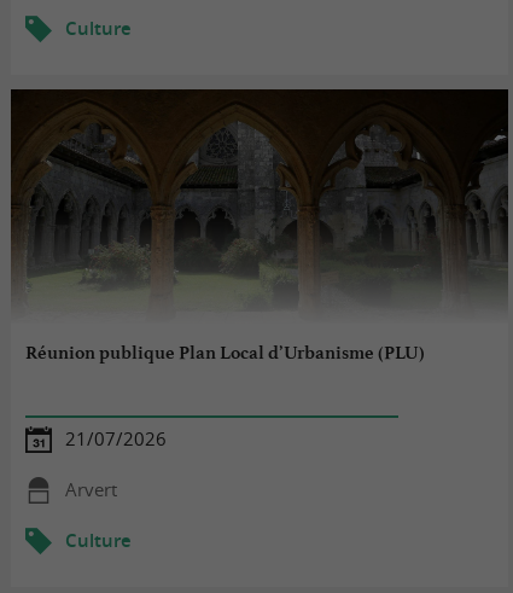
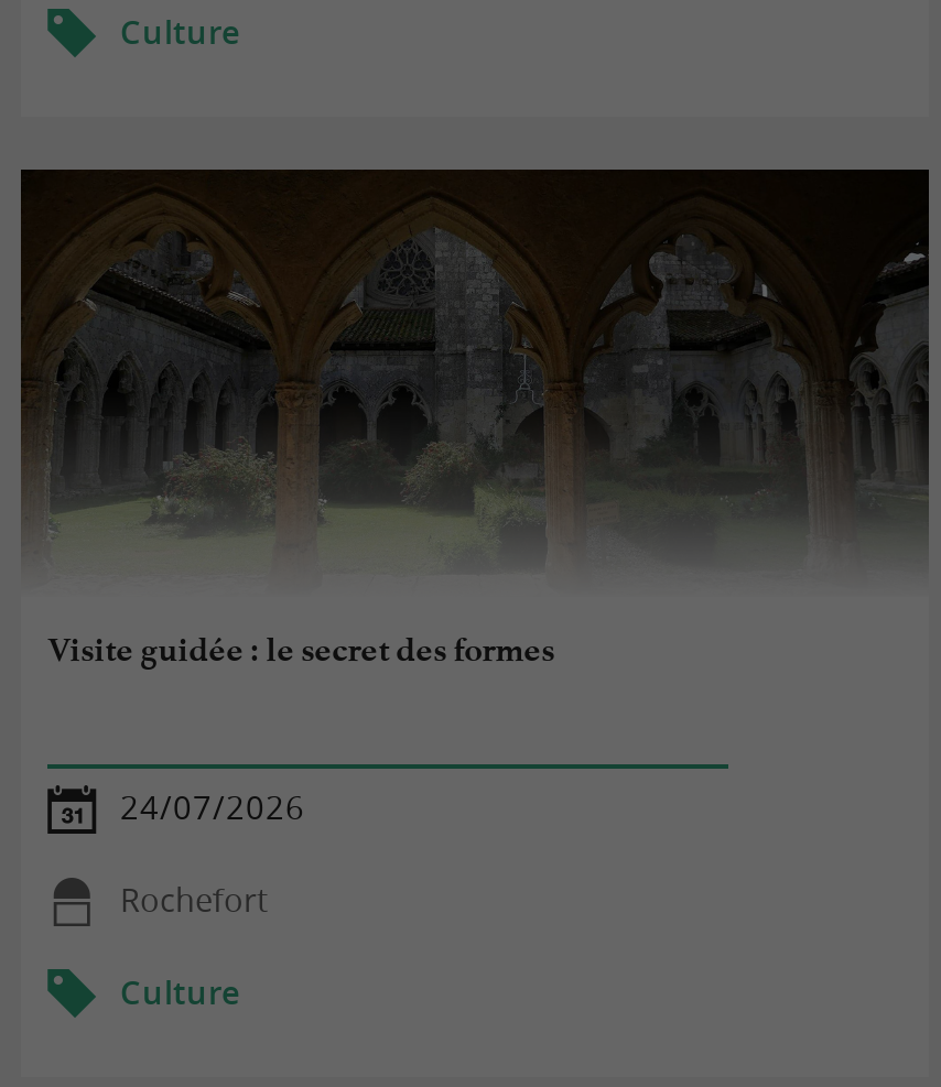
- Réunion publique Plan Local d’Urbanisme (PLU)
+ Visite guidée : le secret des formes

- 21/07/2026
+ 24/07/2026

- Arvert
+ Rochefort
